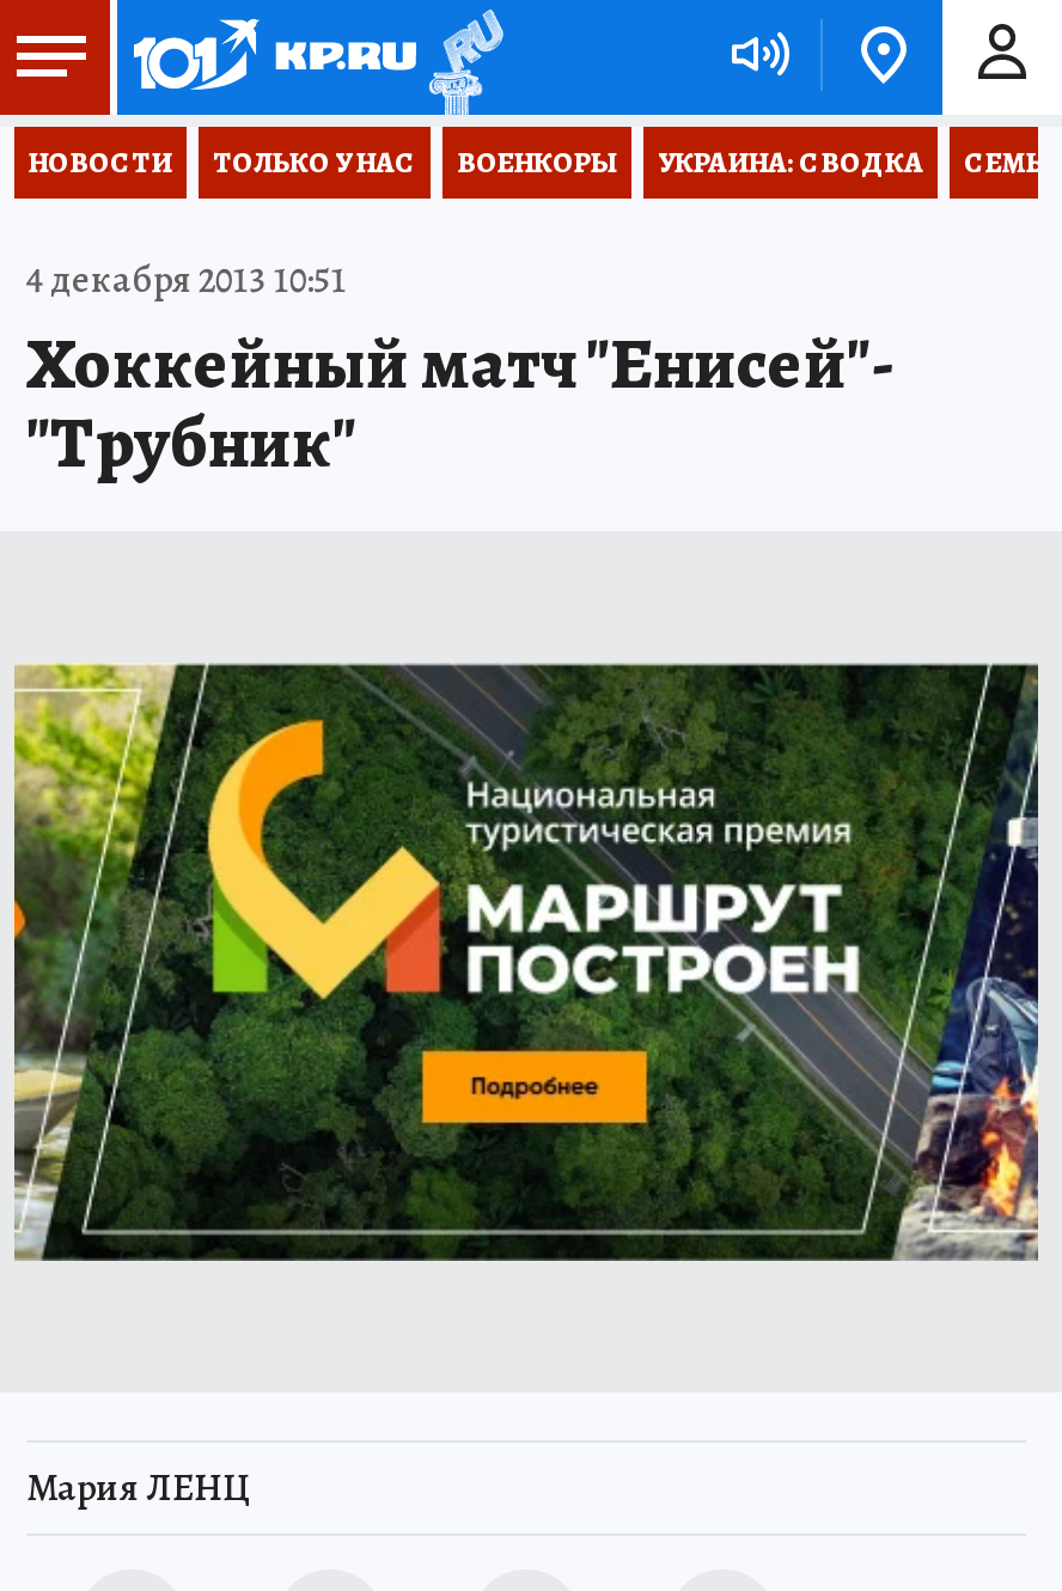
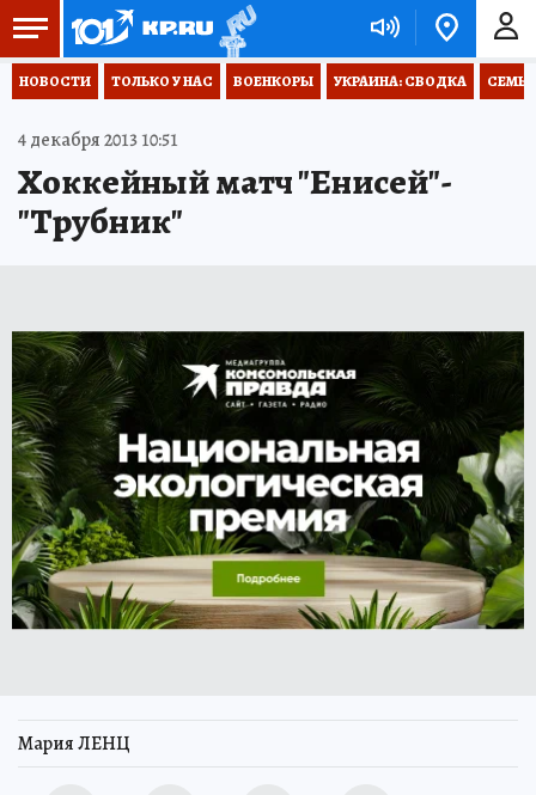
- [image]
+ [image]
